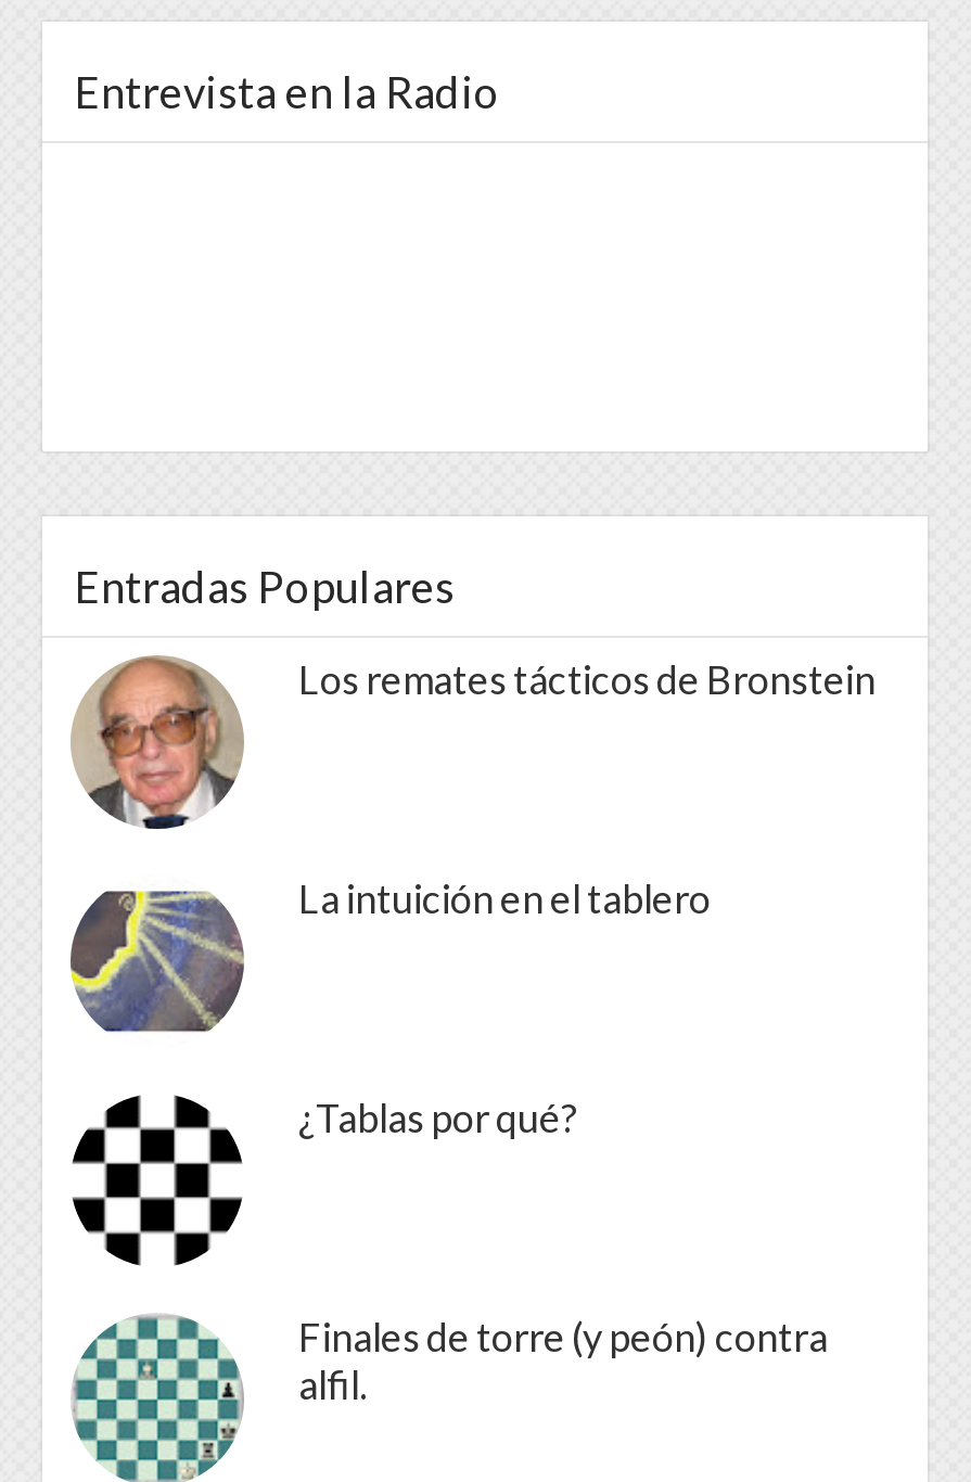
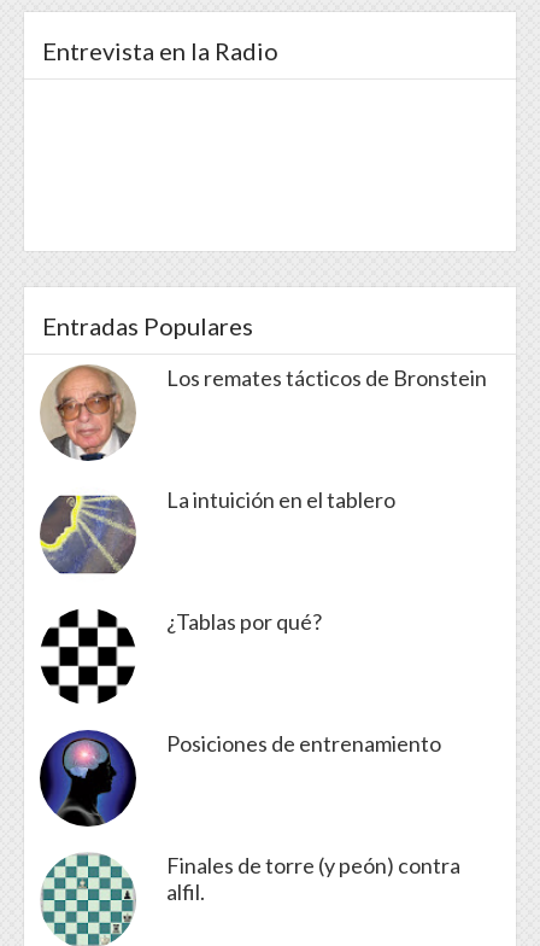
+ [image]
+ Posiciones de entrenamiento
